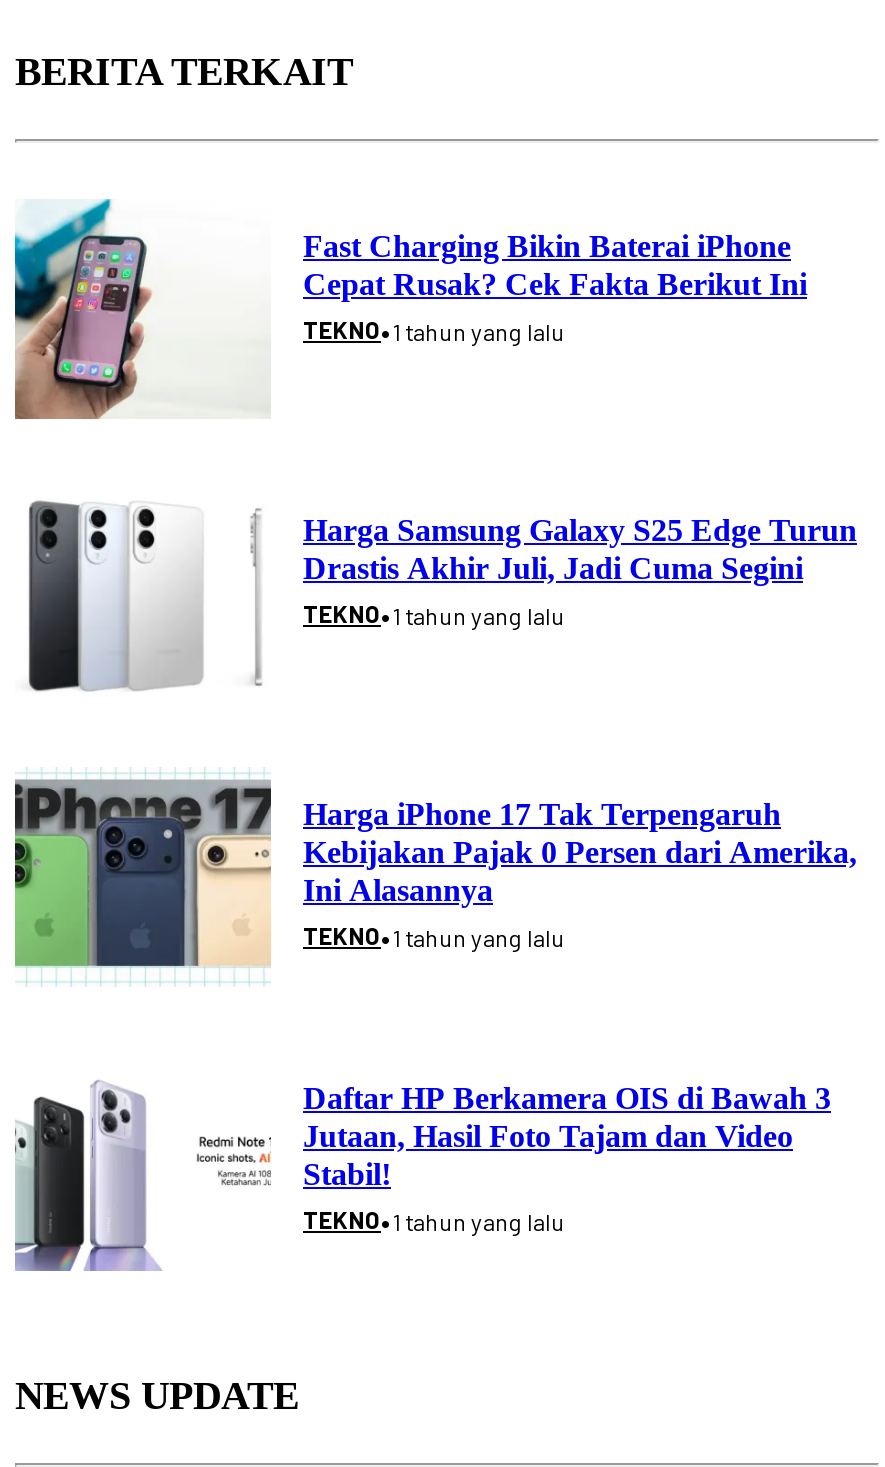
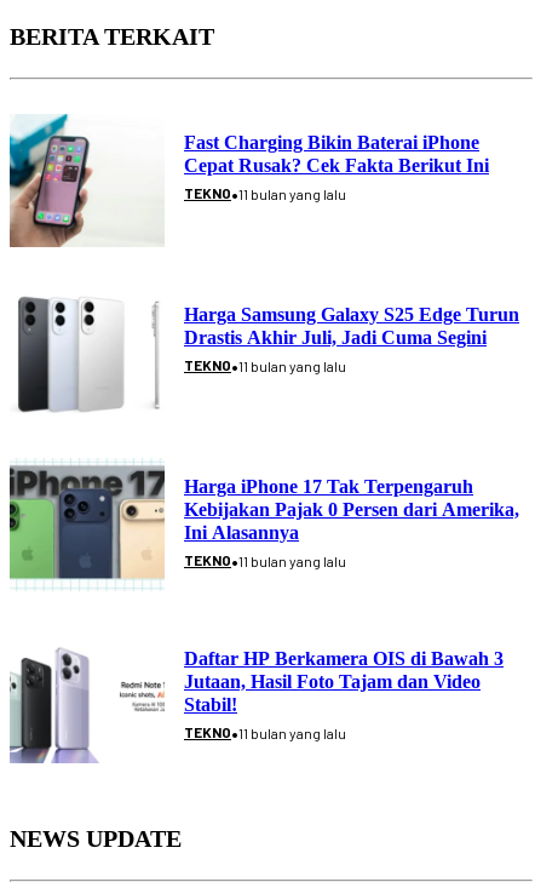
- TEKNO• 1 tahun yang lalu
+ TEKNO• 11 bulan yang lalu

- TEKNO• 1 tahun yang lalu
+ TEKNO• 11 bulan yang lalu

- TEKNO• 1 tahun yang lalu
+ TEKNO• 11 bulan yang lalu

- TEKNO• 1 tahun yang lalu
+ TEKNO• 11 bulan yang lalu
